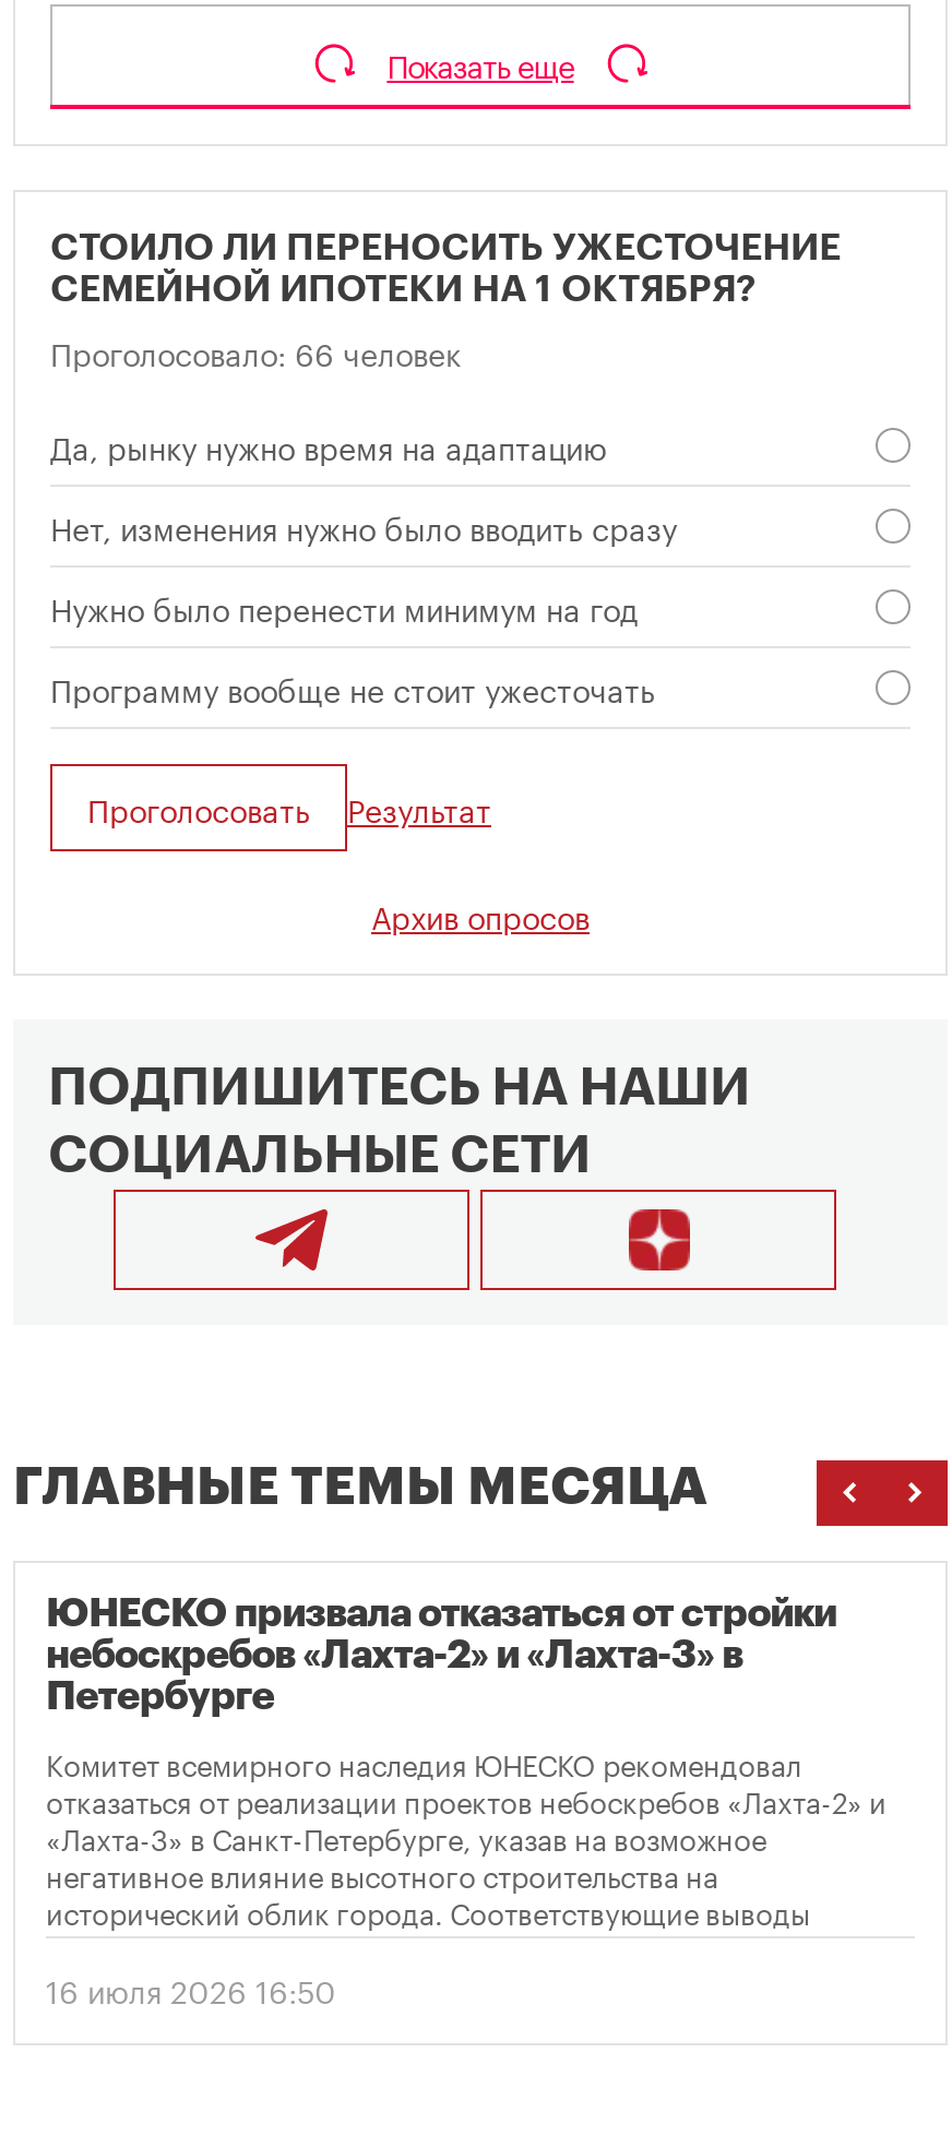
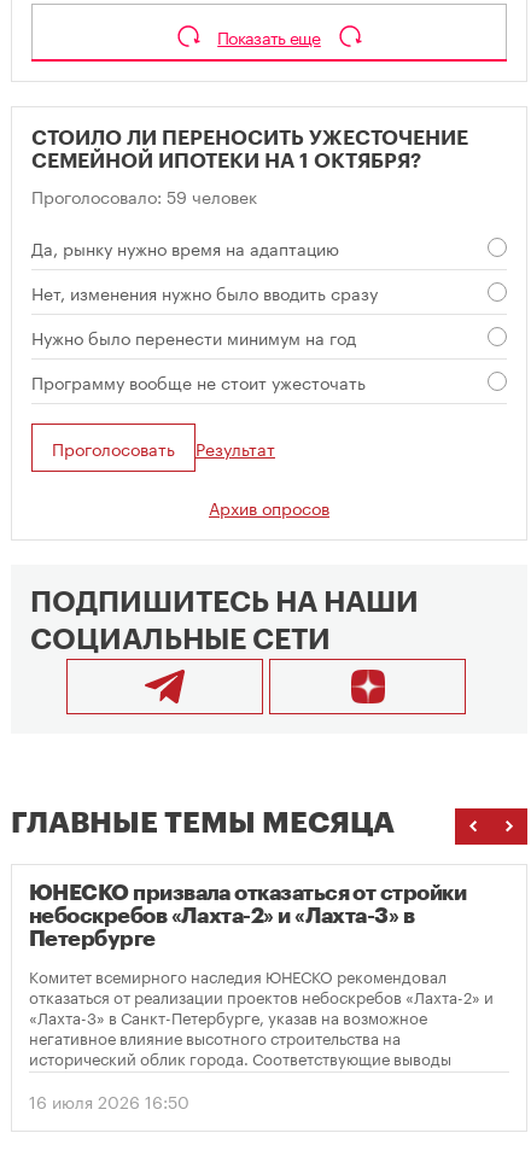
- Проголосовало: 66 человек
+ Проголосовало: 59 человек
